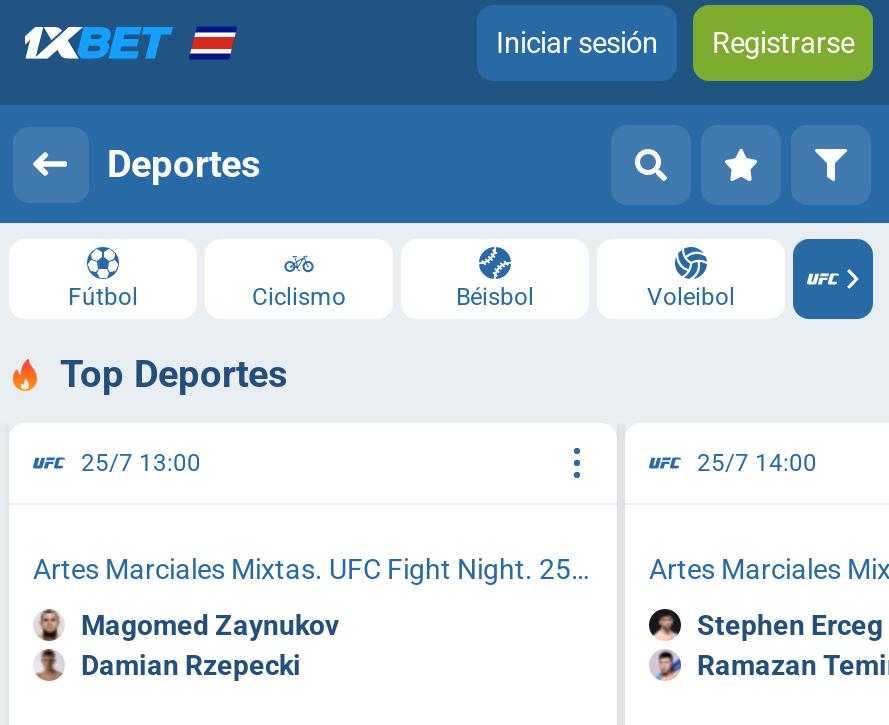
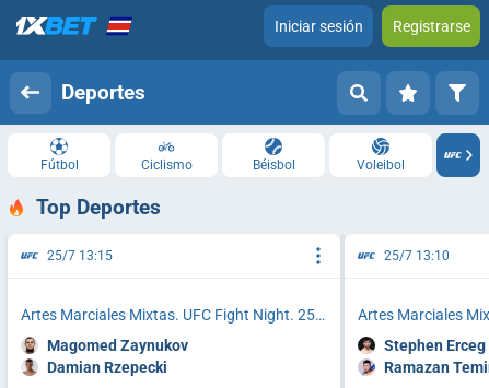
- 25/7 13:00
+ 25/7 13:15

- 25/7 14:00
+ 25/7 13:10
